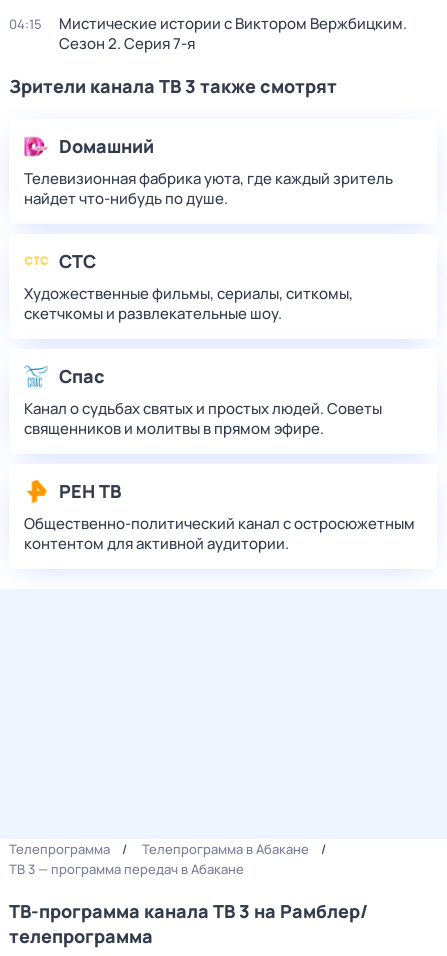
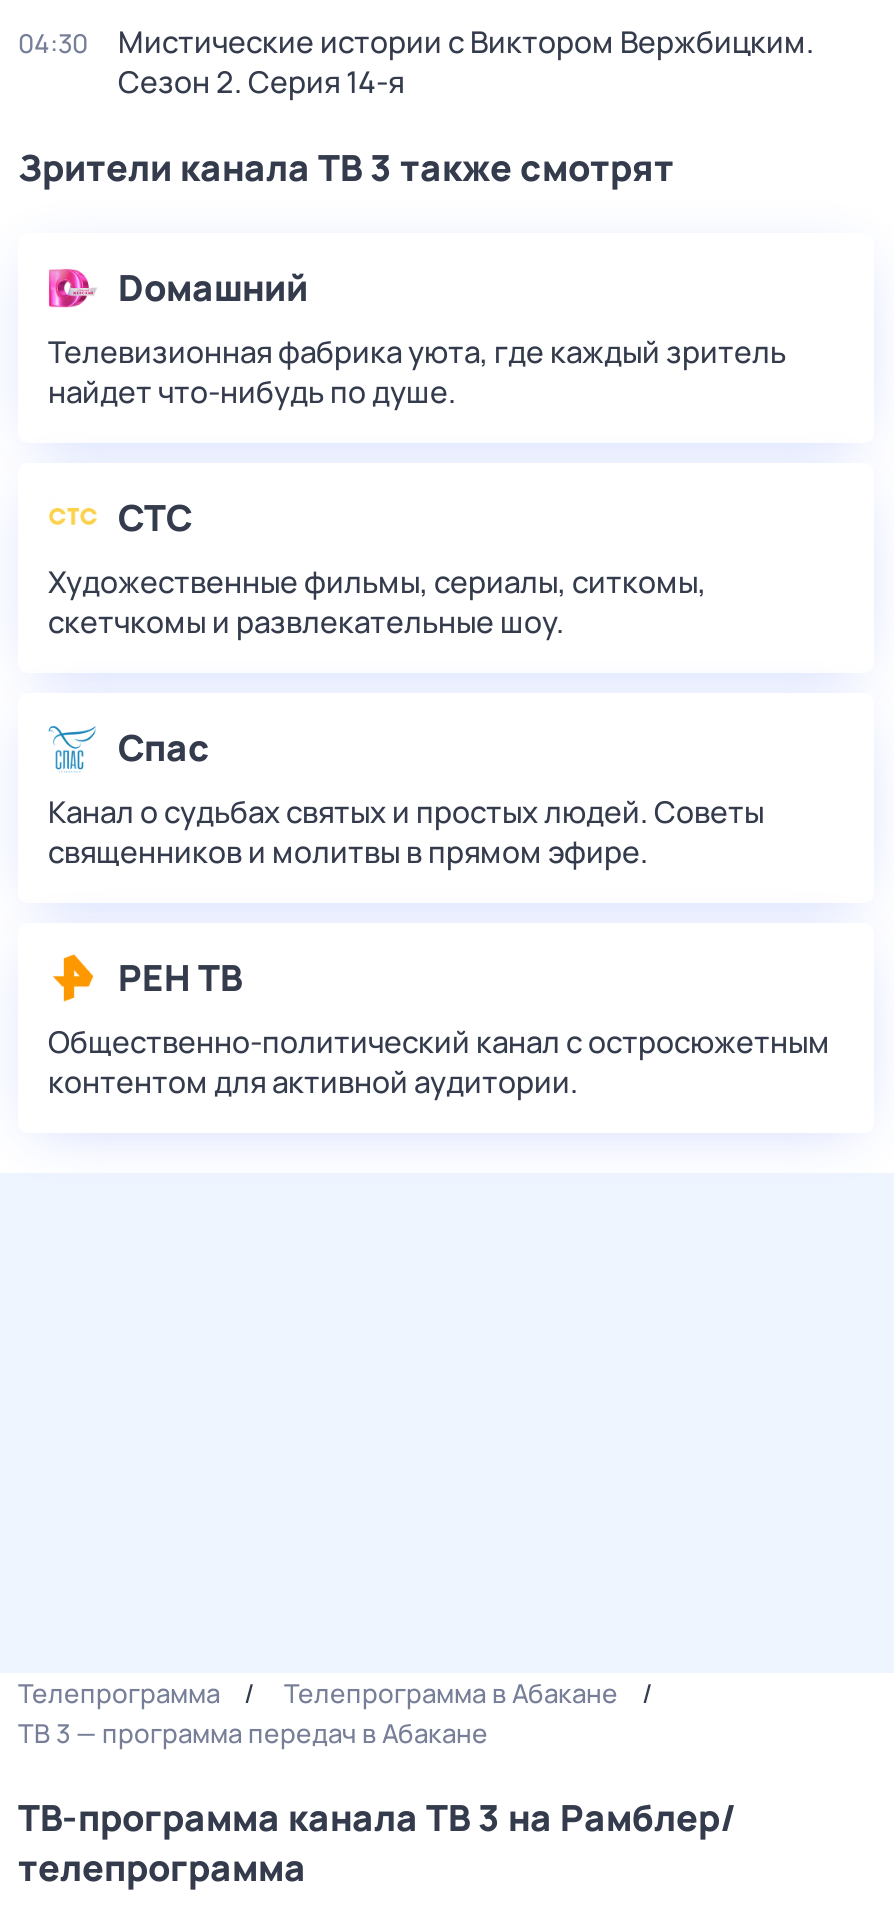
- 04:15 Мистические истории с Виктором Вержбицким.
+ 04:30 Мистические истории с Виктором Вержбицким.

- Сезон 2. Серия 7-я
+ Сезон 2. Серия 14-я
